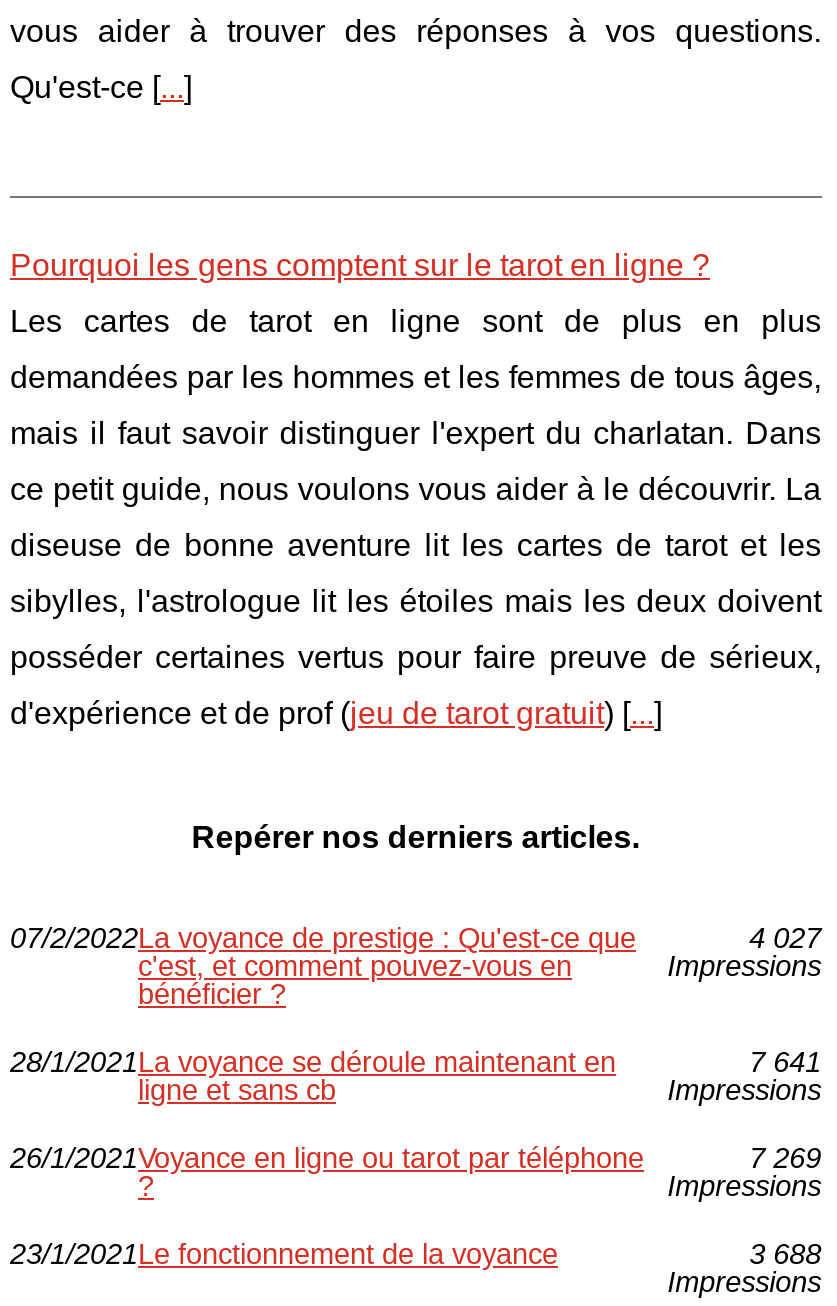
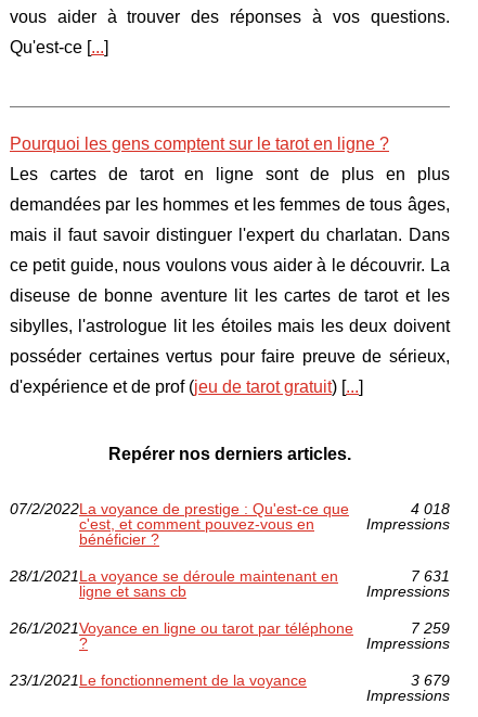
- 4 027
+ 4 018

- 7 641
+ 7 631

- 7 269
+ 7 259

- 3 688
+ 3 679
